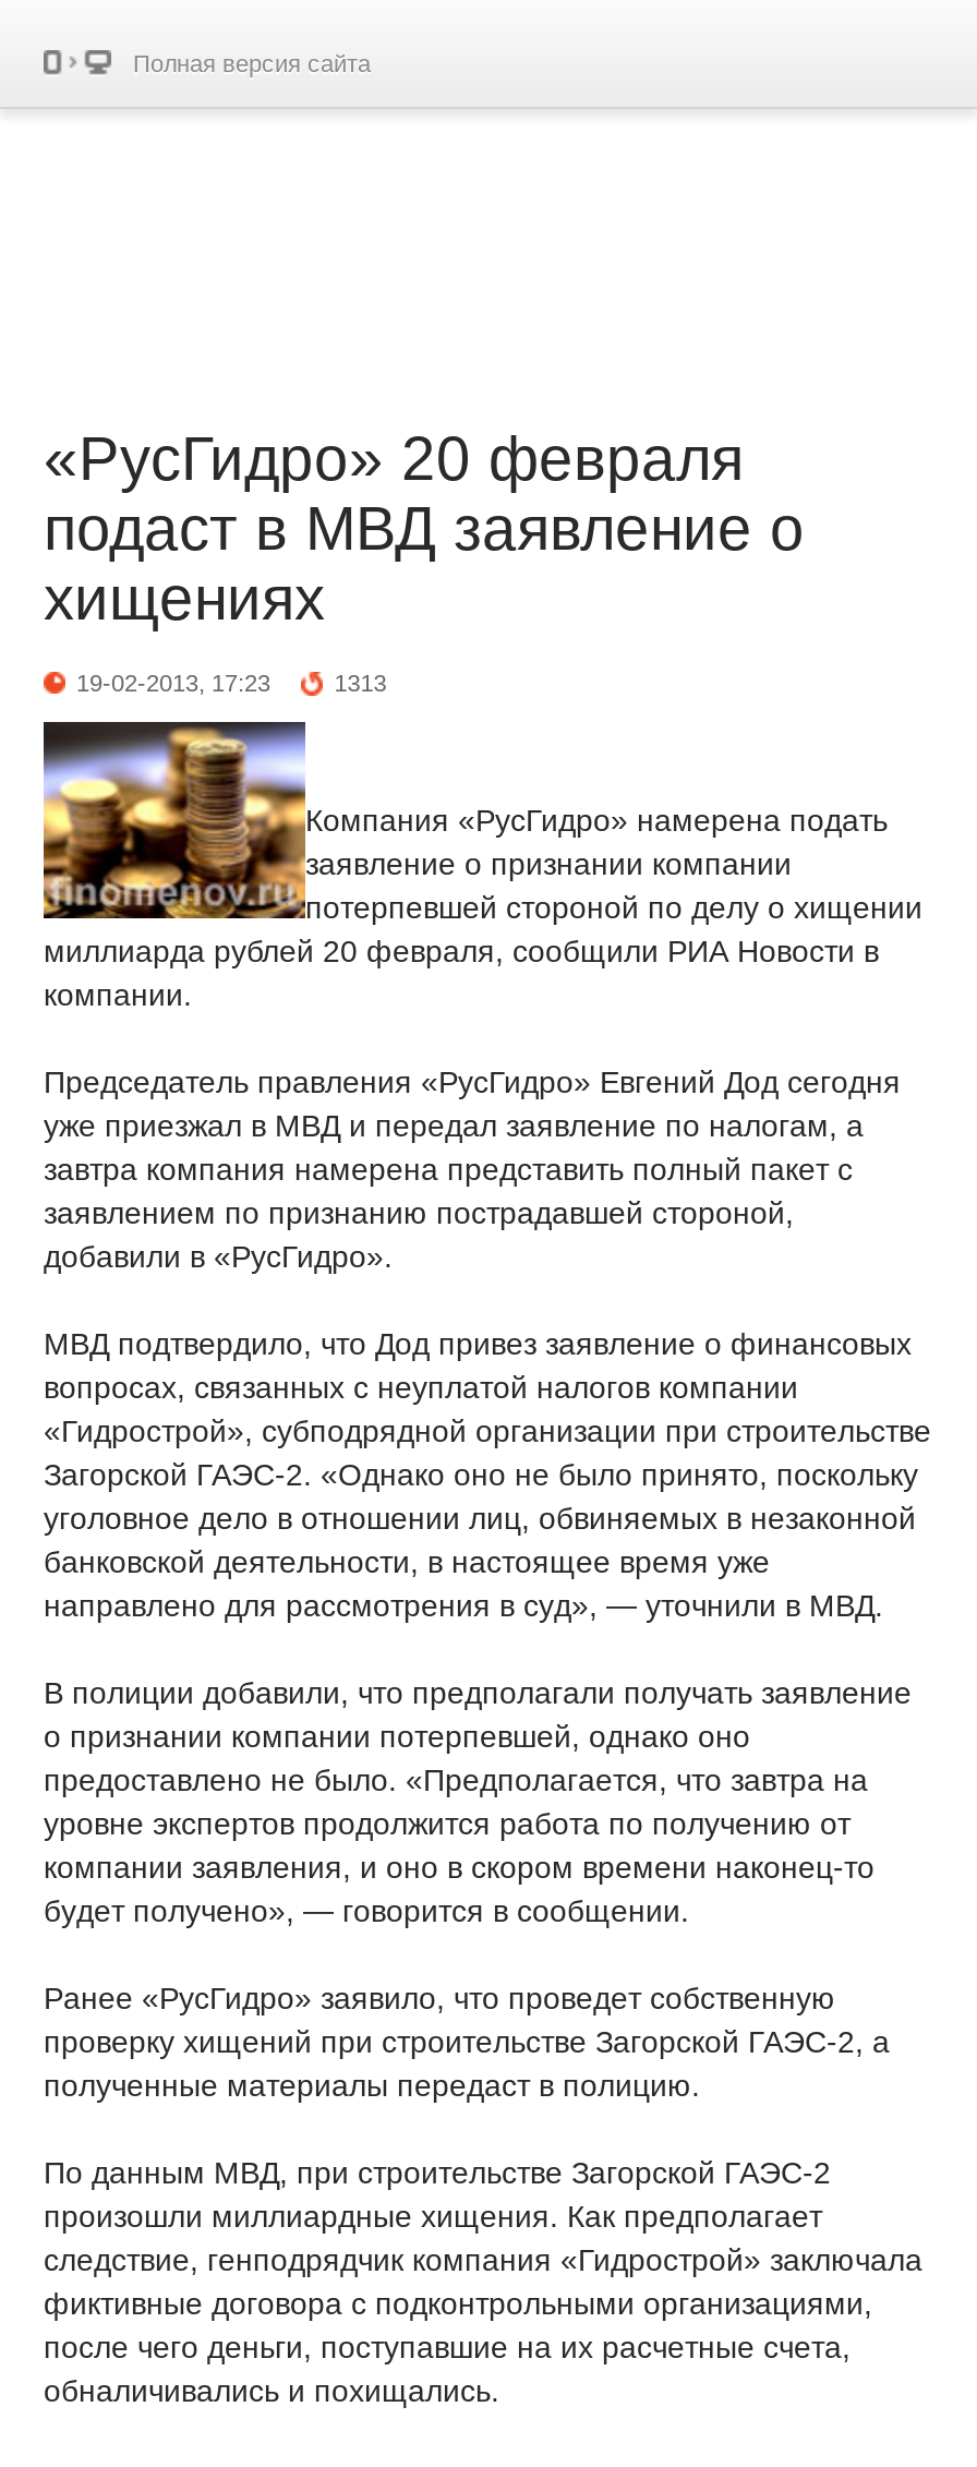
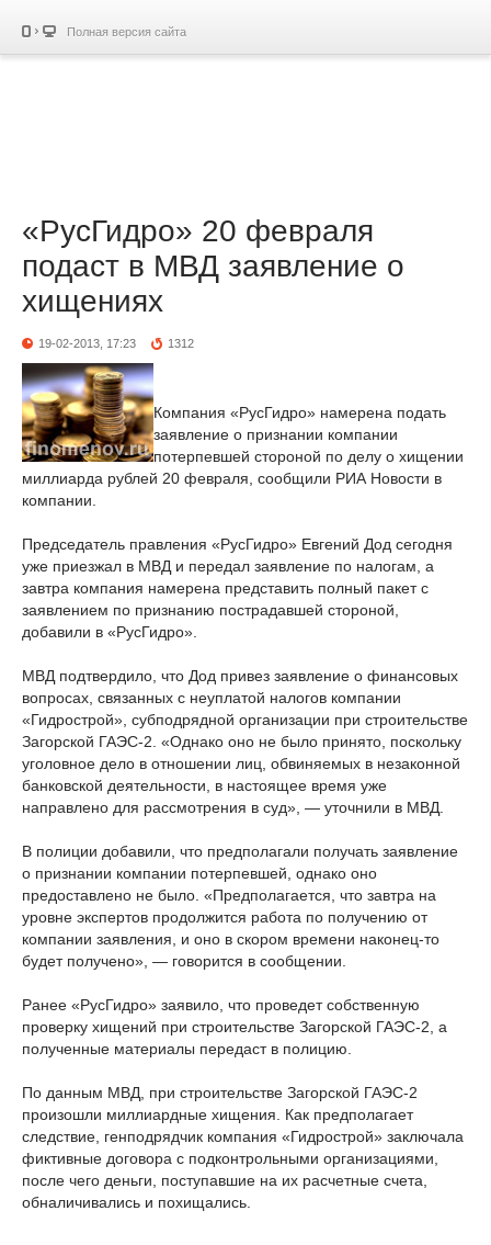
- 1313
+ 1312
